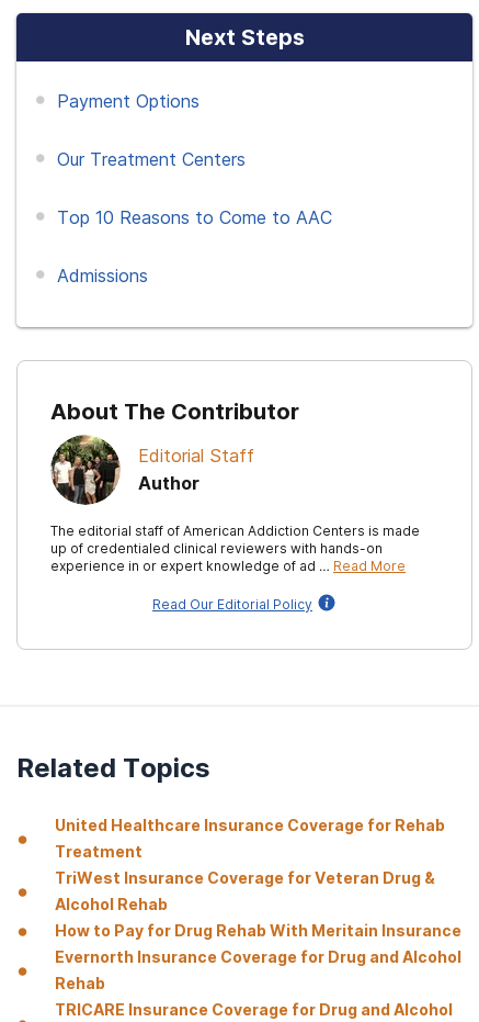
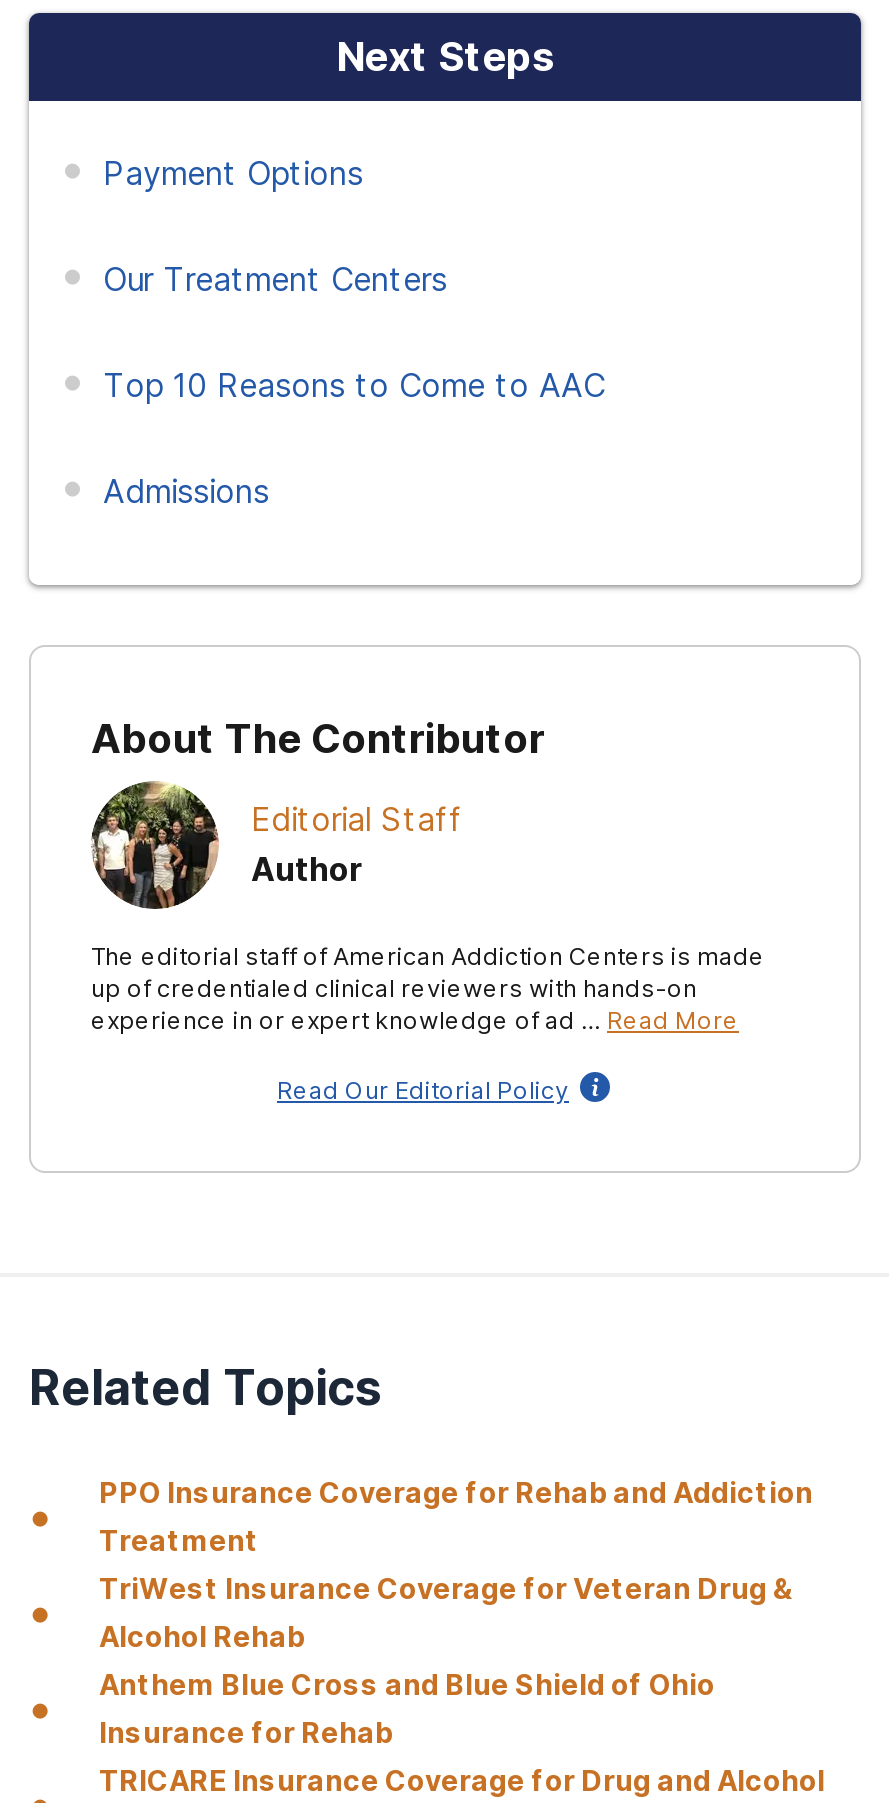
- United Healthcare Insurance Coverage for Rehab
+ PPO Insurance Coverage for Rehab and Addiction

- How to Pay for Drug Rehab With Meritain Insurance
- Evernorth Insurance Coverage for Drug and Alcohol
- Rehab
+ Anthem Blue Cross and Blue Shield of Ohio
+ Insurance for Rehab
